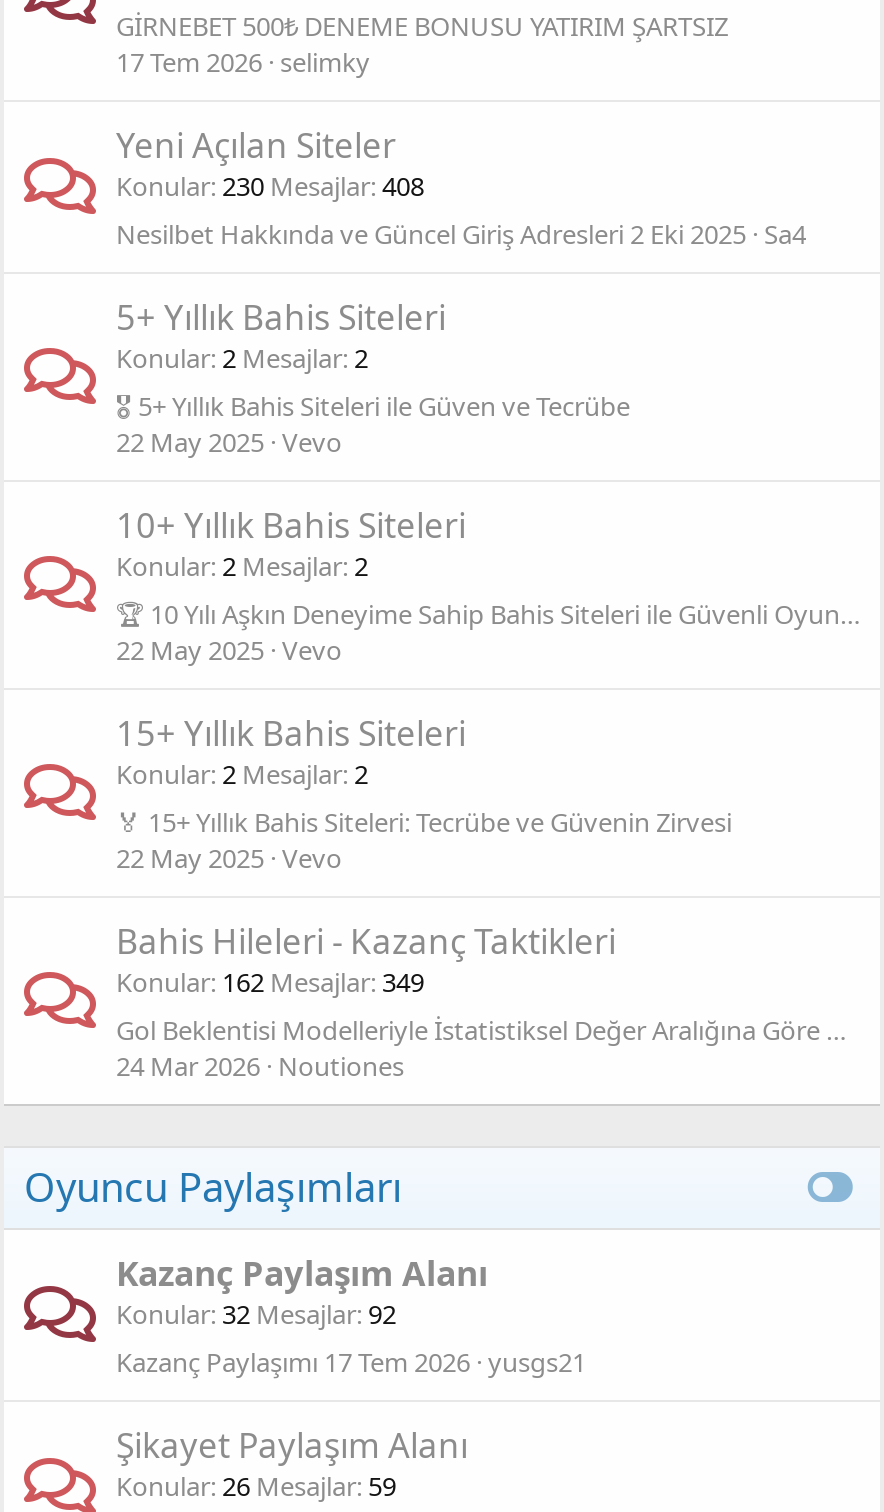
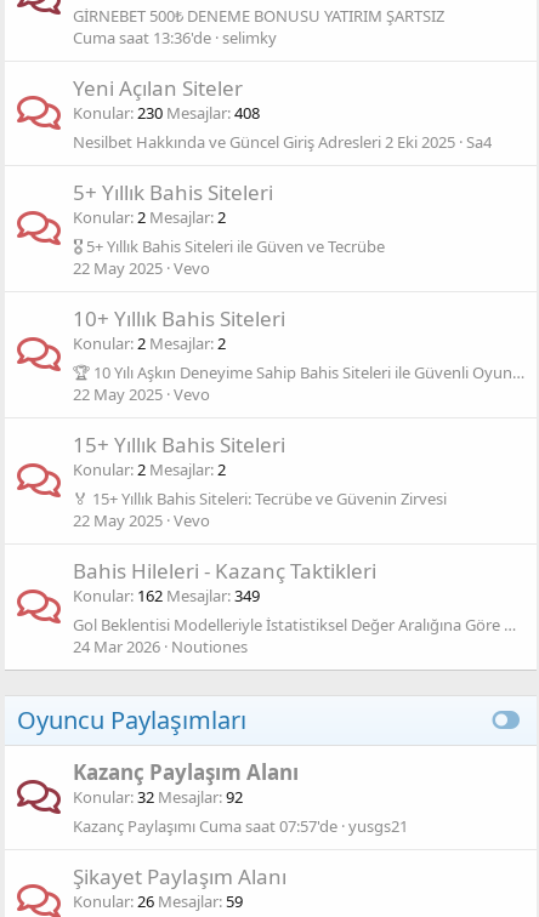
- 17 Tem 2026 selimky
+ Cuma saat 13:36'de selimky

- Kazanç Paylaşımı 17 Tem 2026 yusgs21
+ Kazanç Paylaşımı Cuma saat 07:57'de yusgs21
